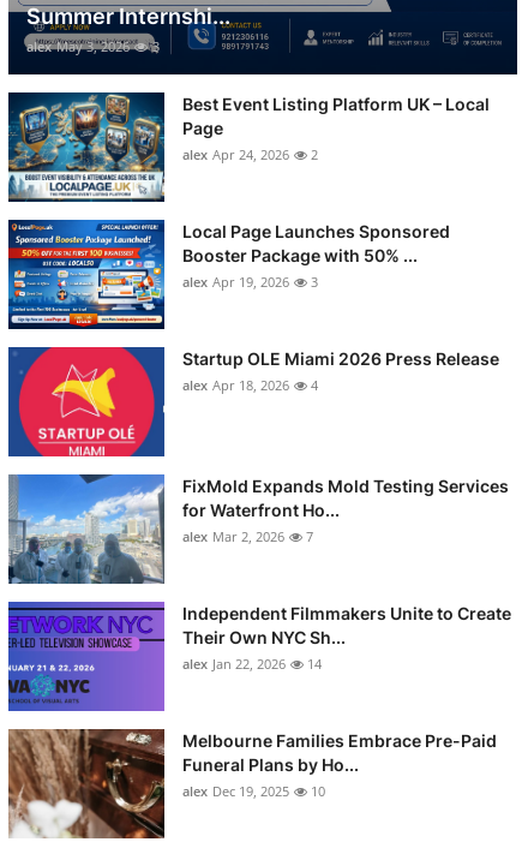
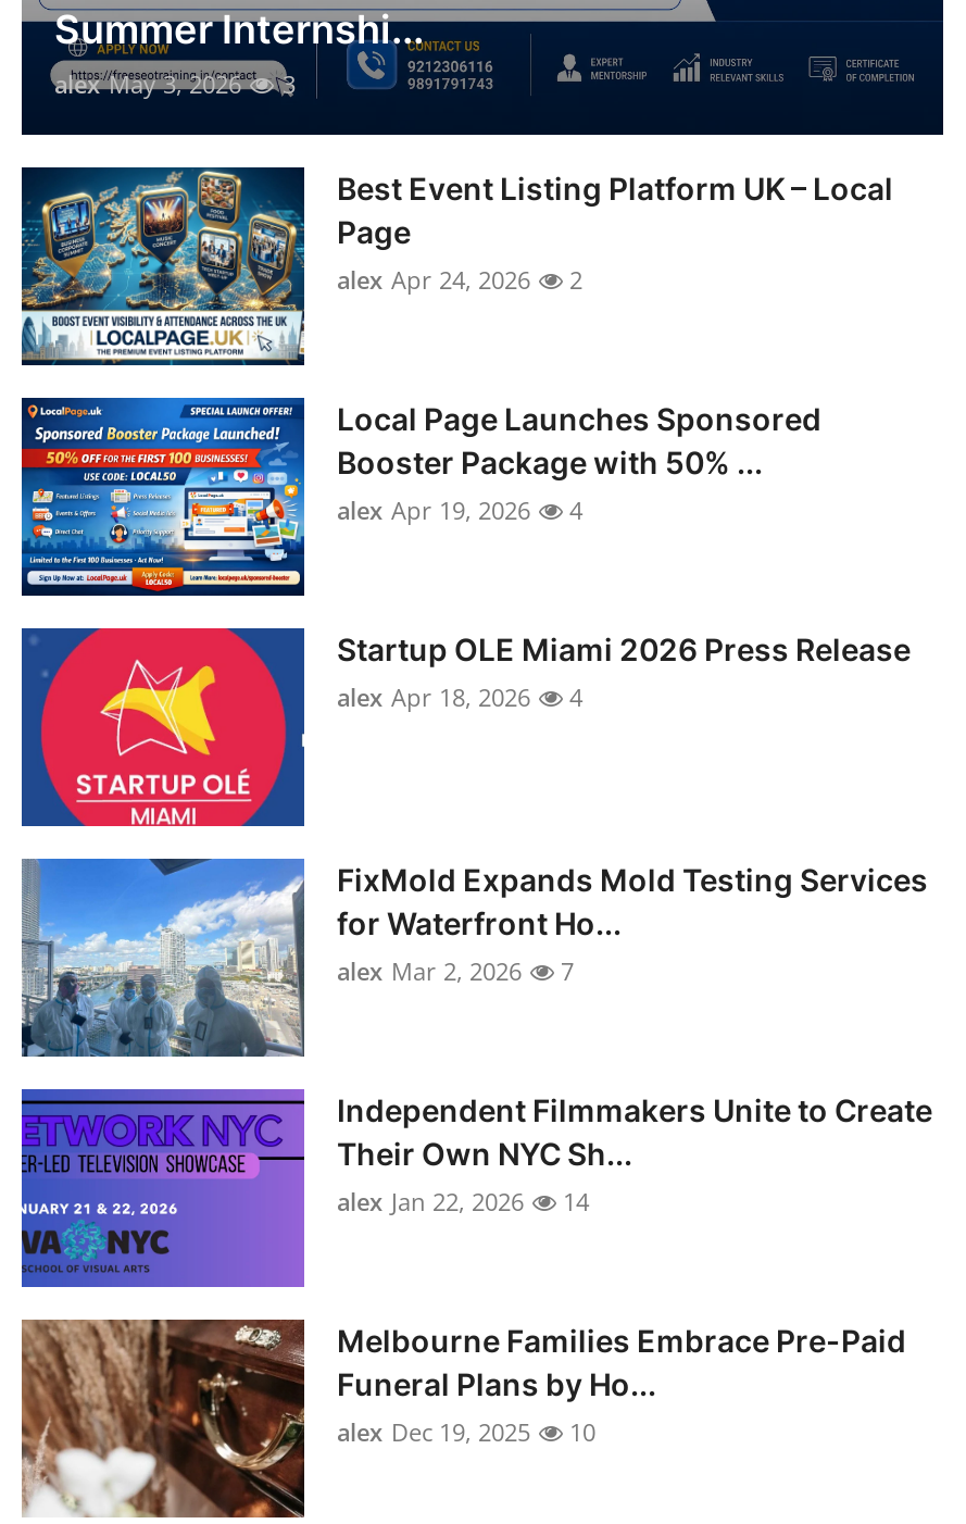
- alex Apr 19, 2026 3
+ alex Apr 19, 2026 4
